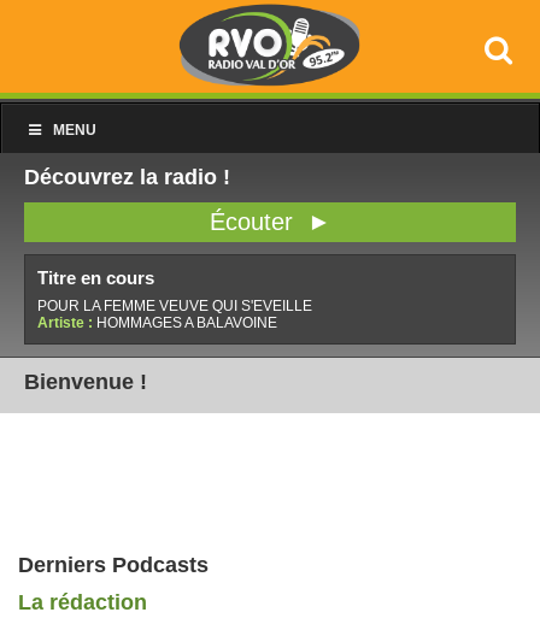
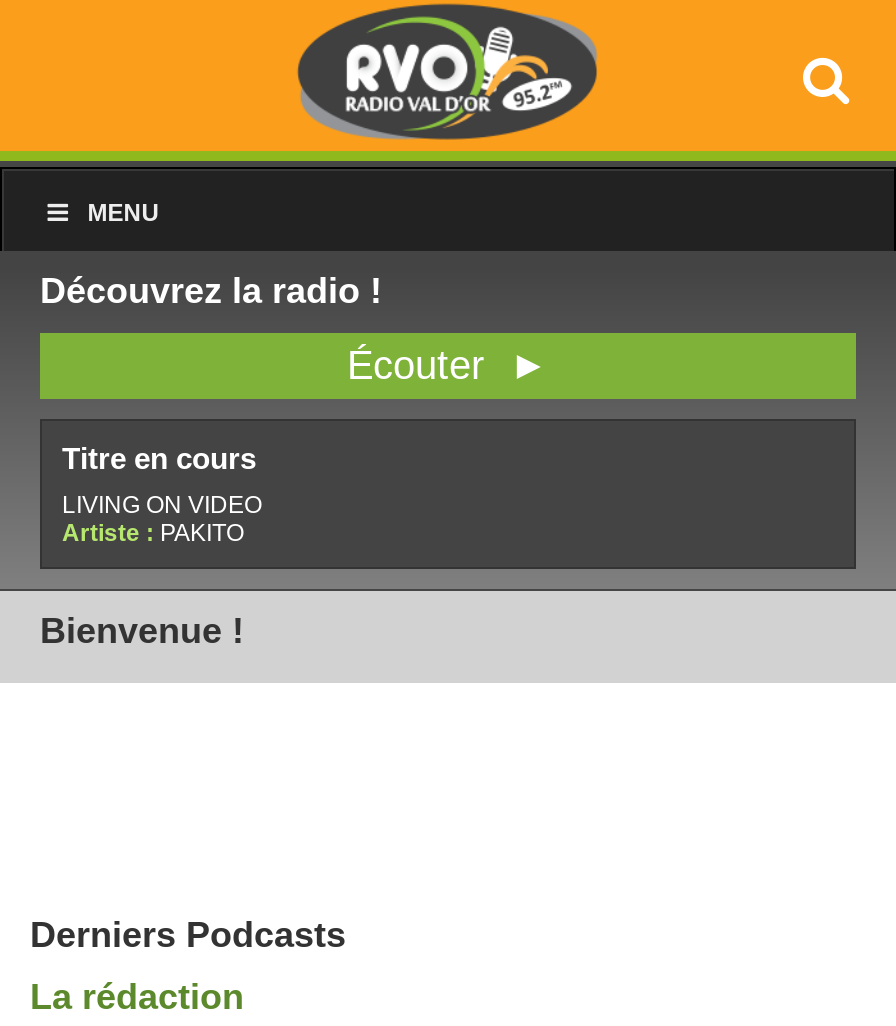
- POUR LA FEMME VEUVE QUI S'EVEILLE
- Artiste : HOMMAGES A BALAVOINE
+ LIVING ON VIDEO
+ Artiste : PAKITO
